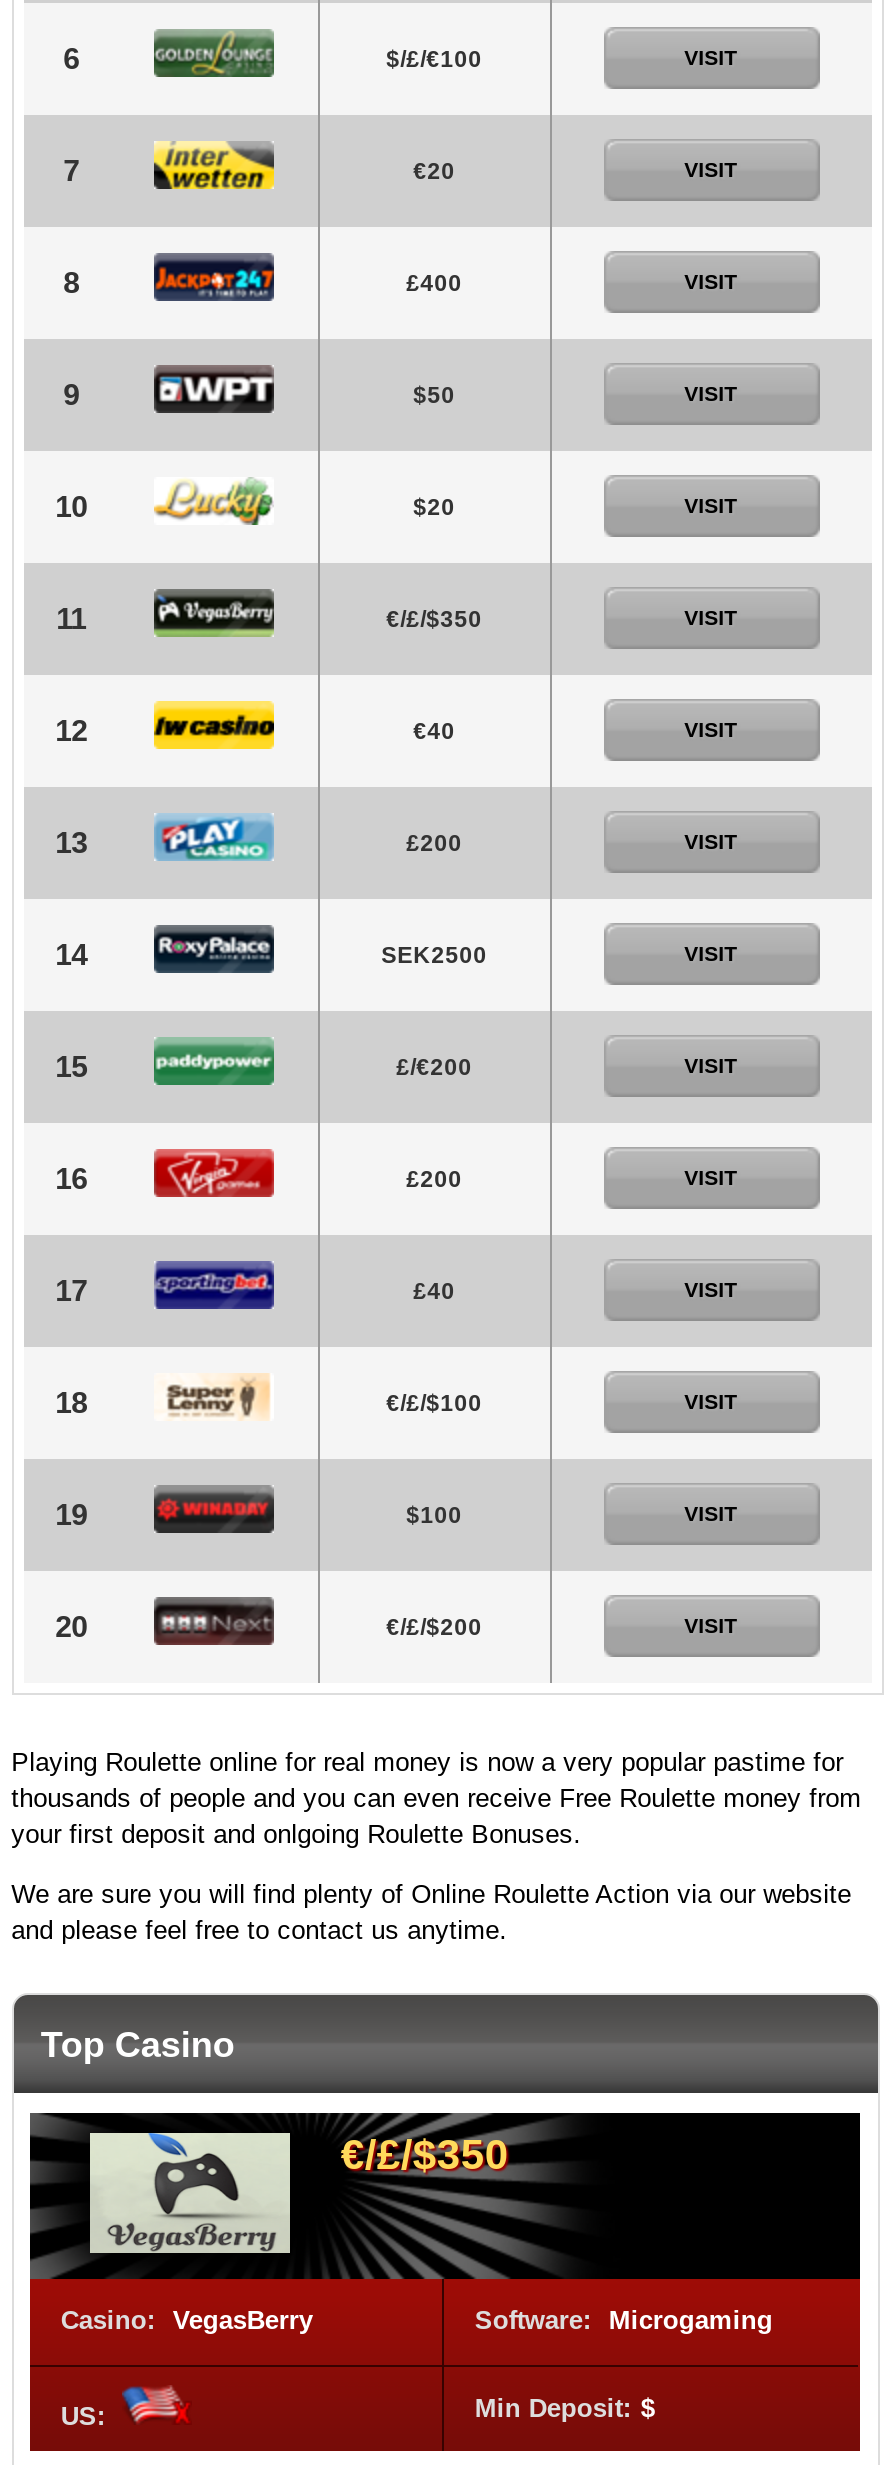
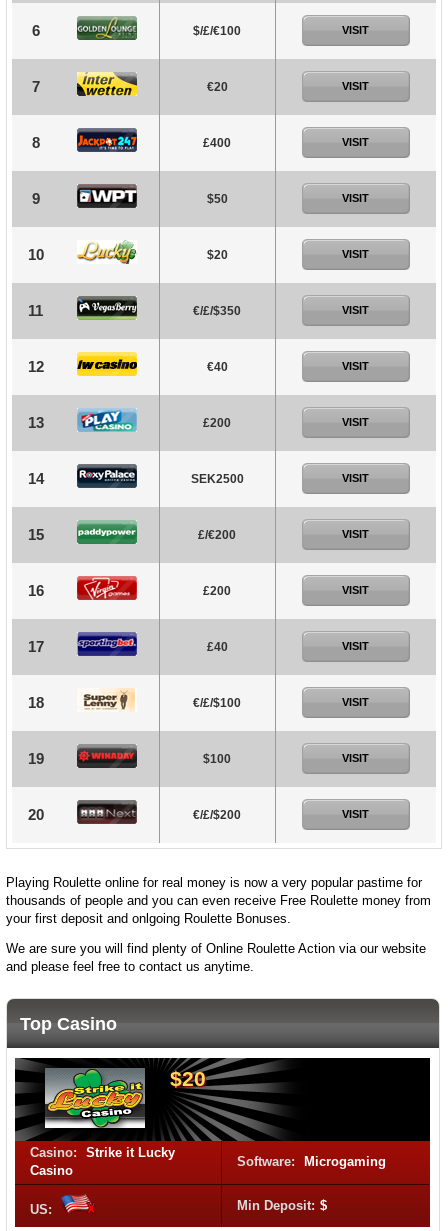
- [image]
- €/£/$350
+ [image]
+ $20

- Casino: VegasBerry
+ Casino: Strike it Lucky
+ Casino
